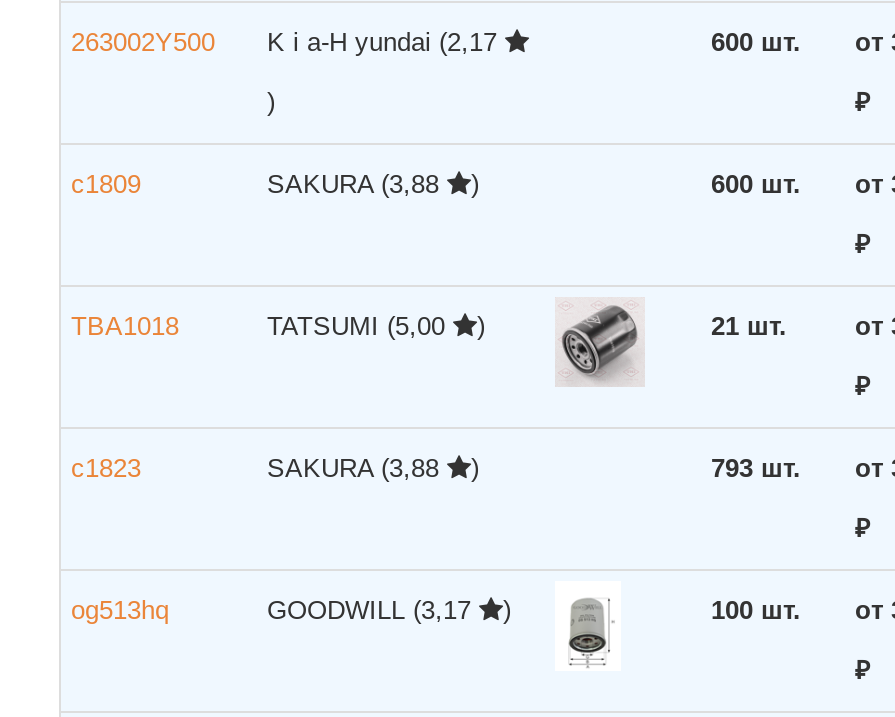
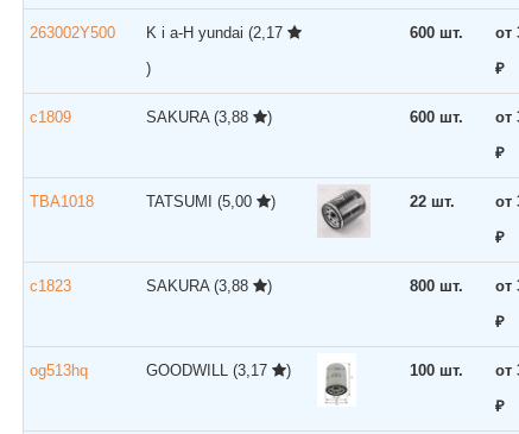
- 21 шт.
+ 22 шт.

- 793 шт.
+ 800 шт.
